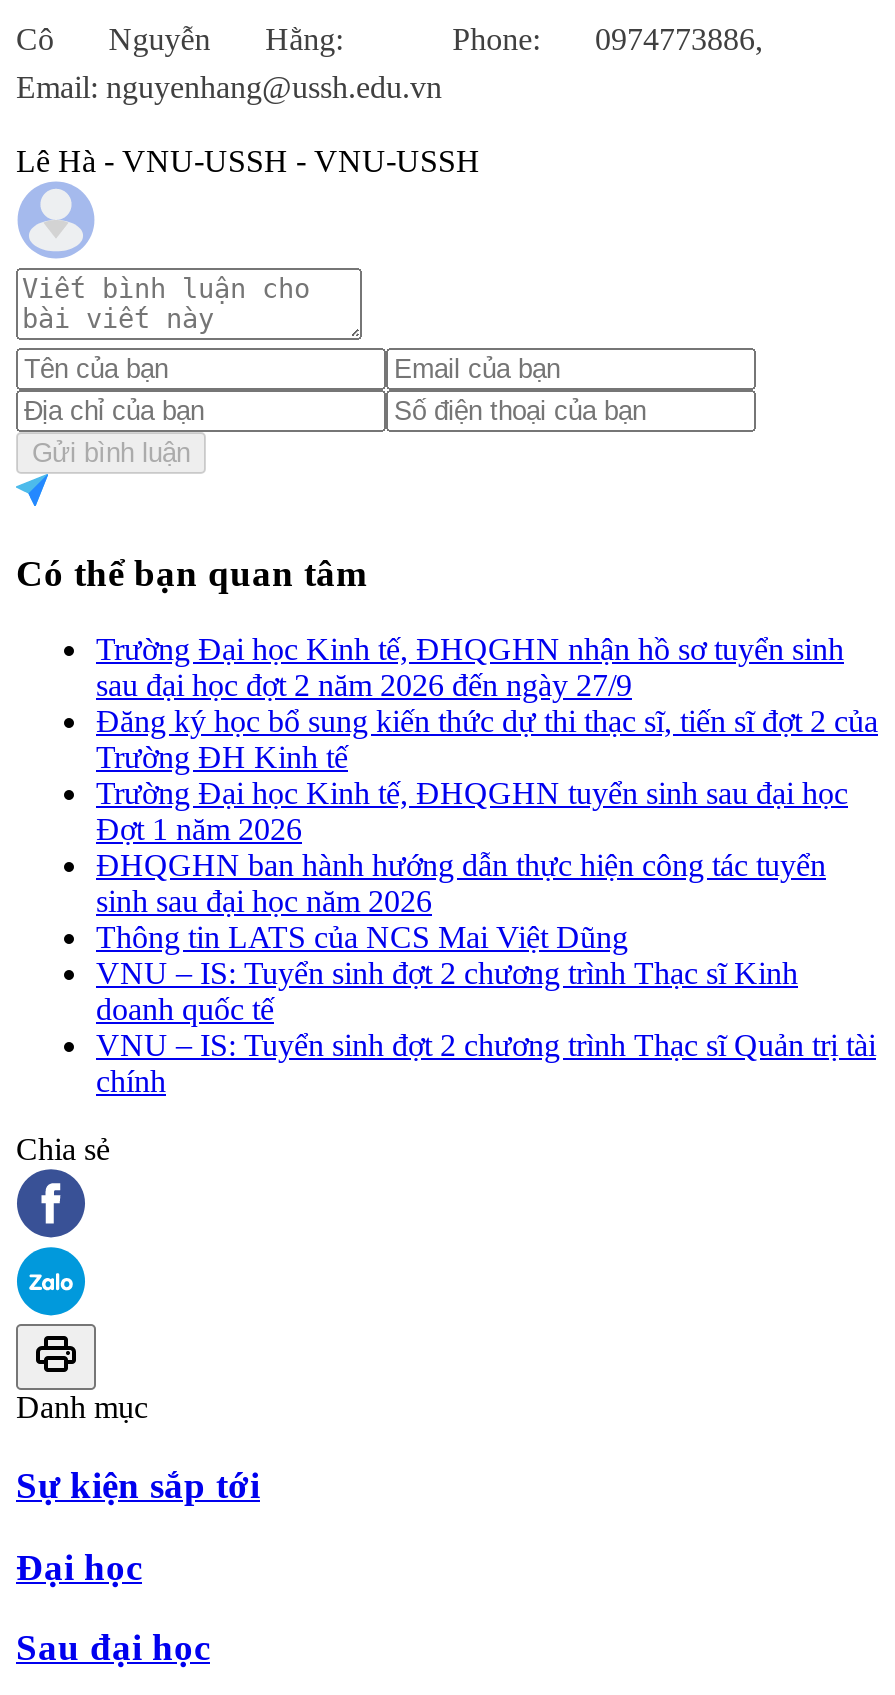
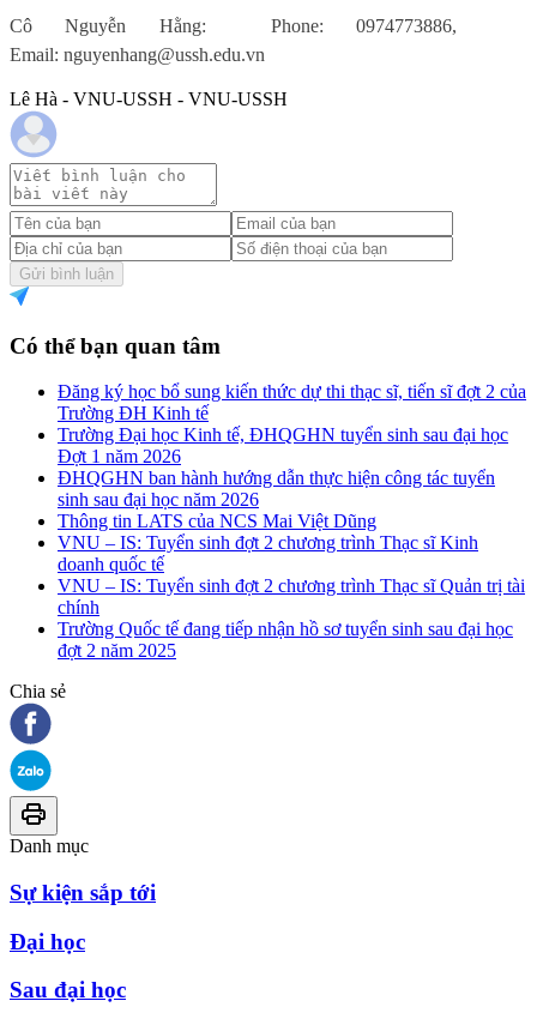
- Trường Đại học Kinh tế, ĐHQGHN nhận hồ sơ tuyển sinh
- sau đại học đợt 2 năm 2026 đến ngày 27/9

moved up: Đăng ký học bổ sung kiến thức dự thi thạc sĩ, tiến sĩ đợt 2 của | Trường ĐH Kinh tế | Trường Đại học Kinh tế, ĐHQGHN tuyển sinh sau đại học | ... | VNU – IS: Tuyển sinh đợt 2 chương trình Thạc sĩ Quản trị tài | chính

+ Trường Quốc tế đang tiếp nhận hồ sơ tuyển sinh sau đại học
+ đợt 2 năm 2025
